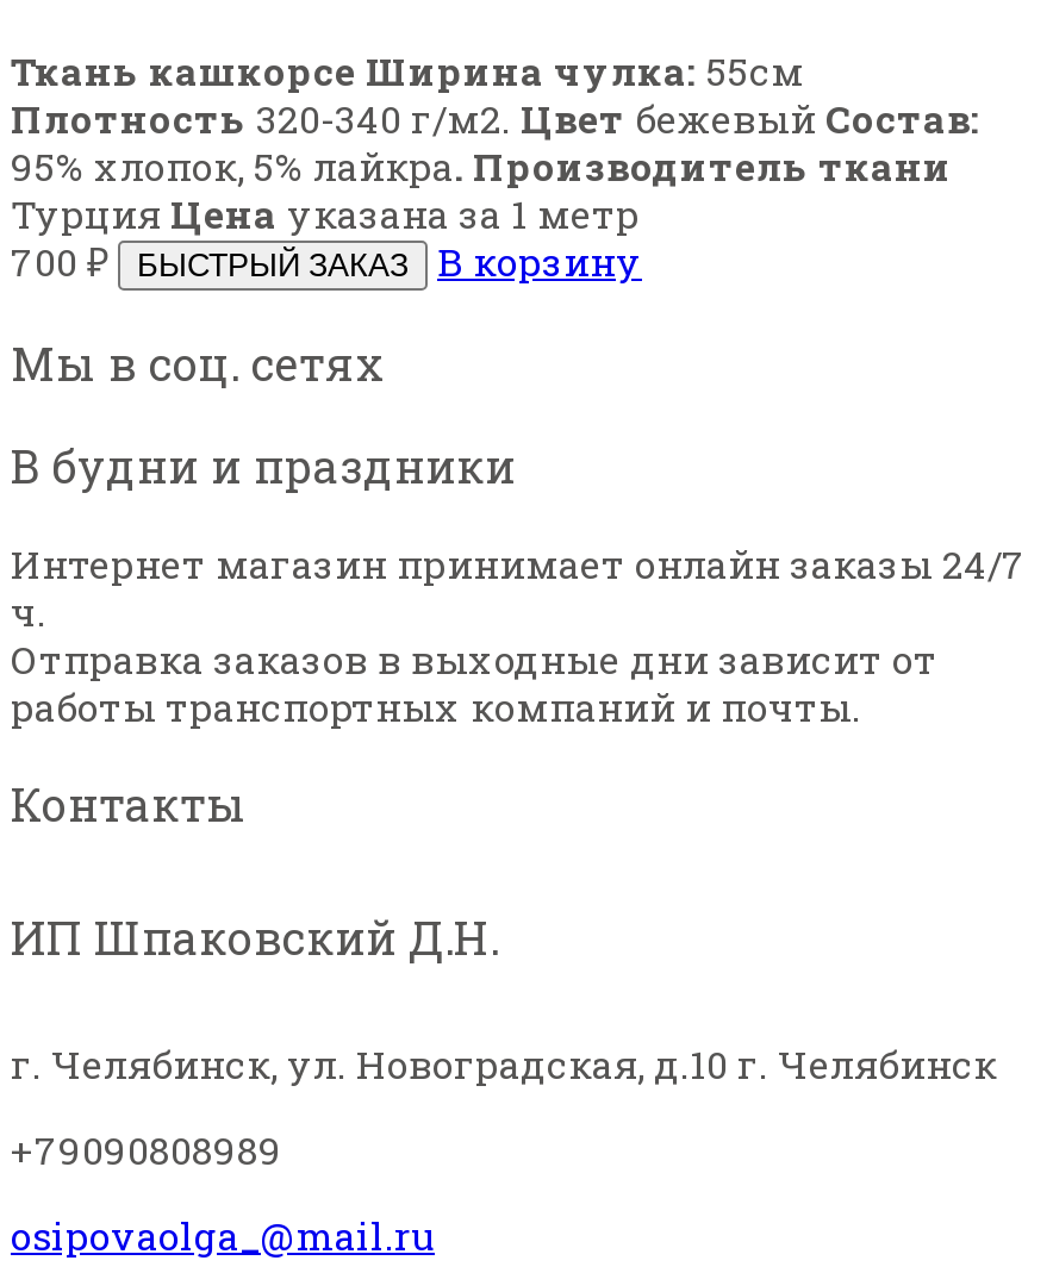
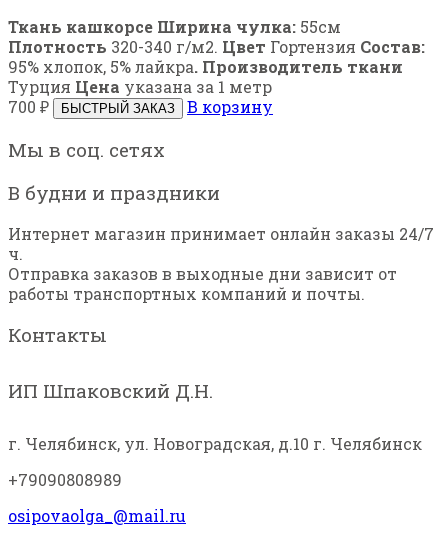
- Плотность 320-340 г/м2. Цвет бежевый Состав:
+ Плотность 320-340 г/м2. Цвет Гортензия Состав:
